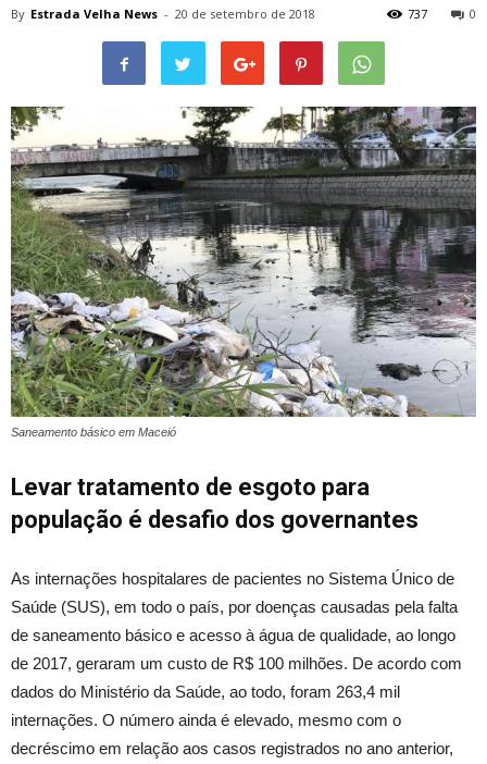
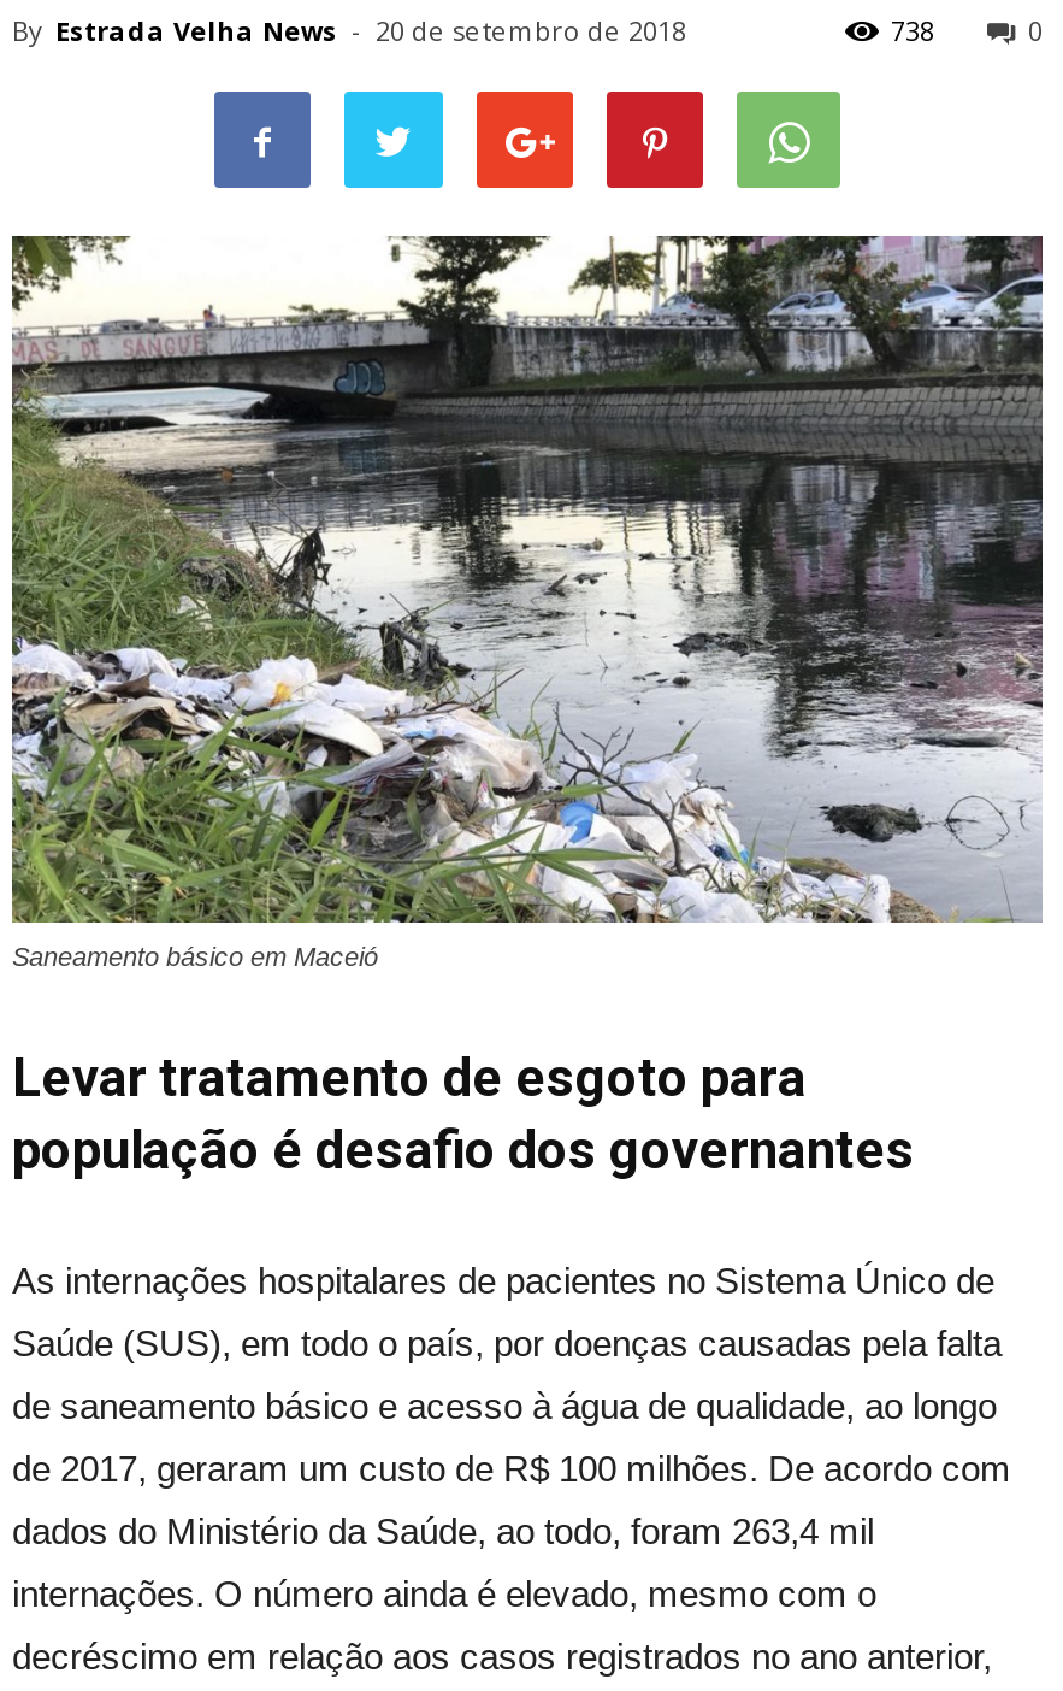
- 737
+ 738
